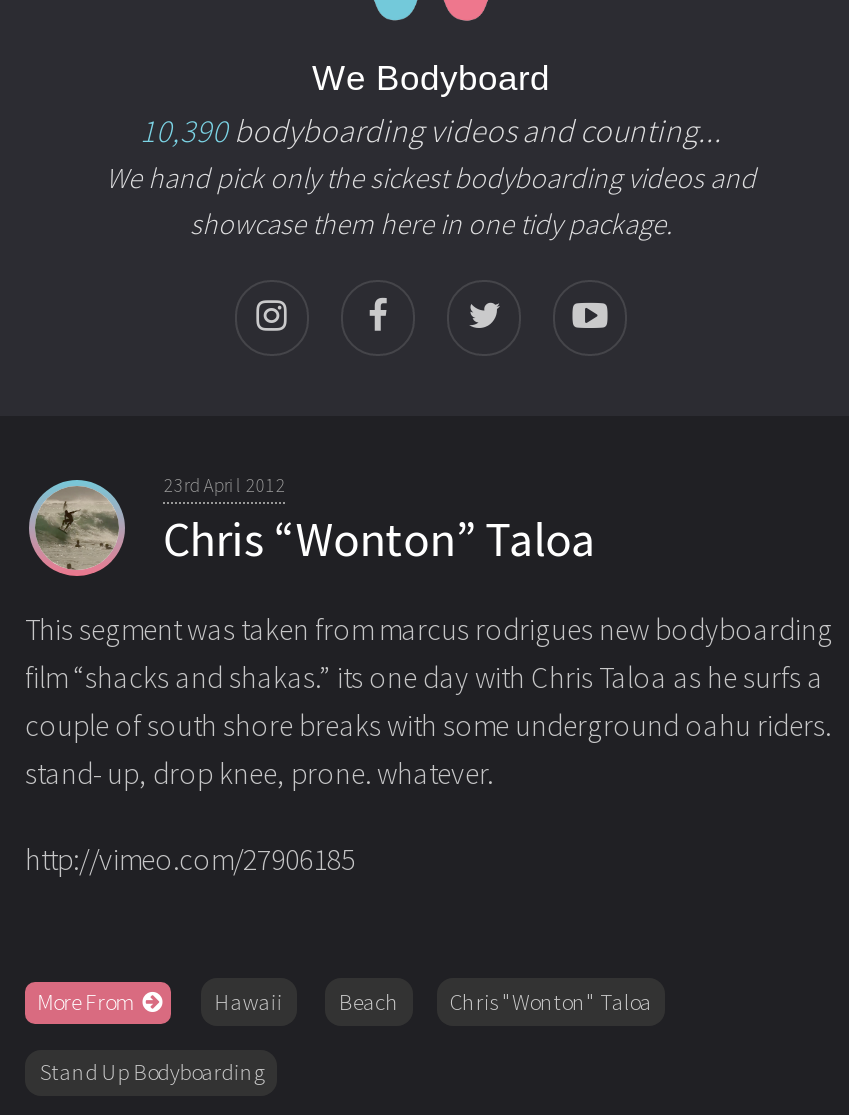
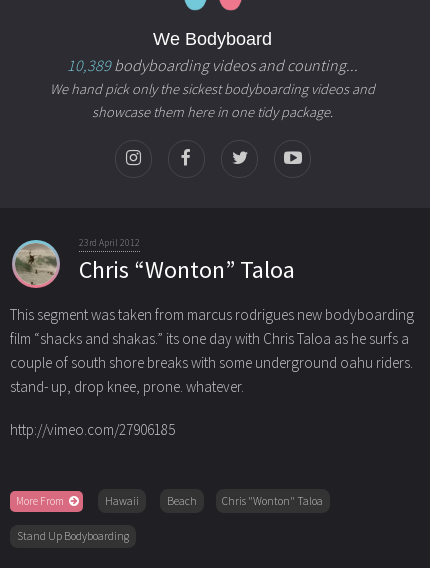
- 10,390 bodyboarding videos and counting...
+ 10,389 bodyboarding videos and counting...
